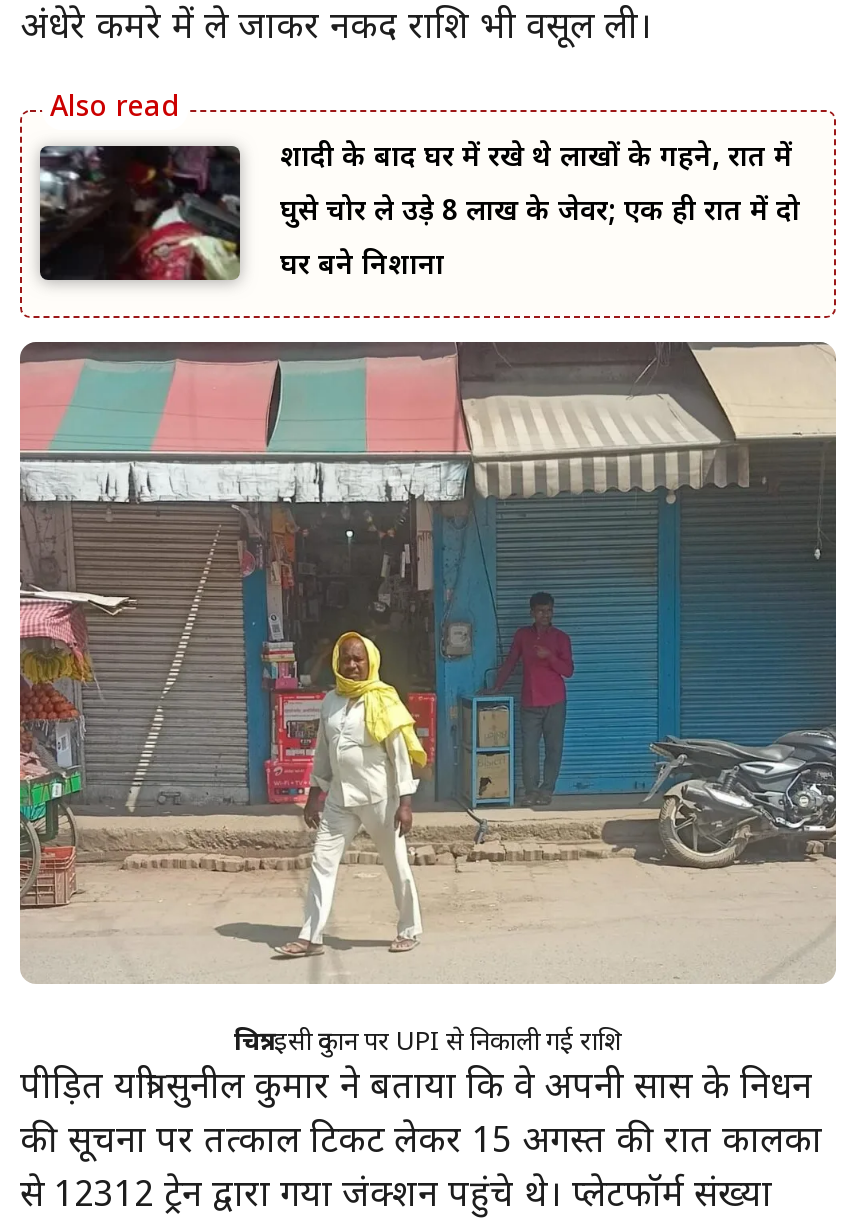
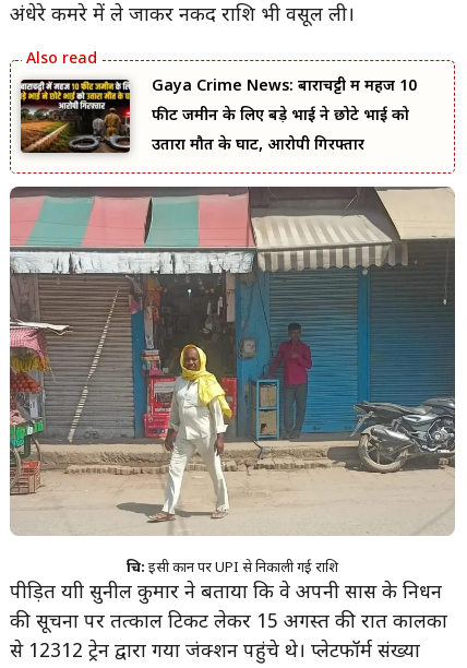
- [image]
- शादी के बाद घर में रखे थे लाखों के गहने, रात में
- घुसे चोर ले उड़े 8 लाख के जेवर; एक ही रात में दो
- घर बने निशाना
+ [image]
+ Gaya Crime News: बाराचट्टी में महज 10
+ फीट जमीन के लिए बड़े भाई ने छोटे भाई को
+ उतारा मौत के घाट, आरोपी गिरफ्तार
